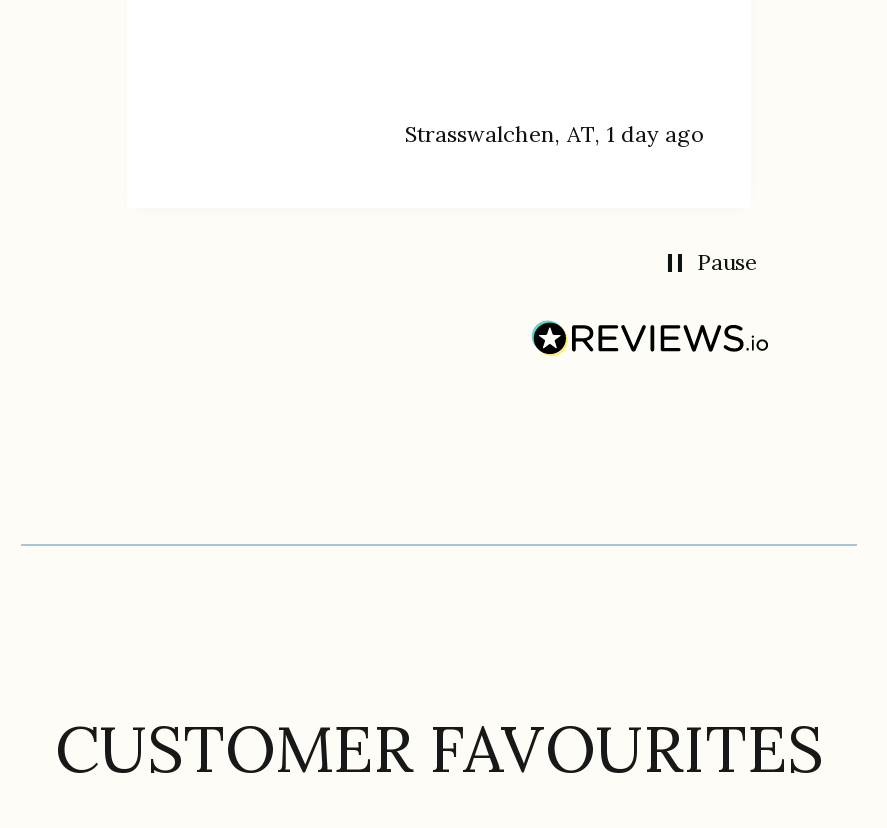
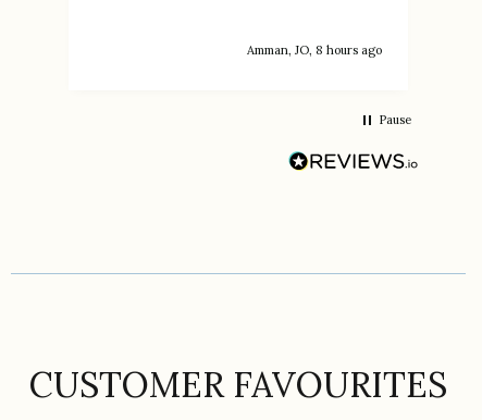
- Strasswalchen, AT, 1 day ago
+ Amman, JO, 8 hours ago
